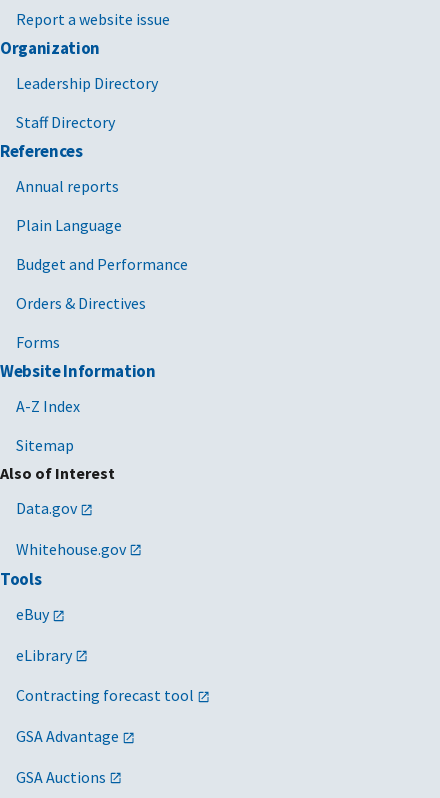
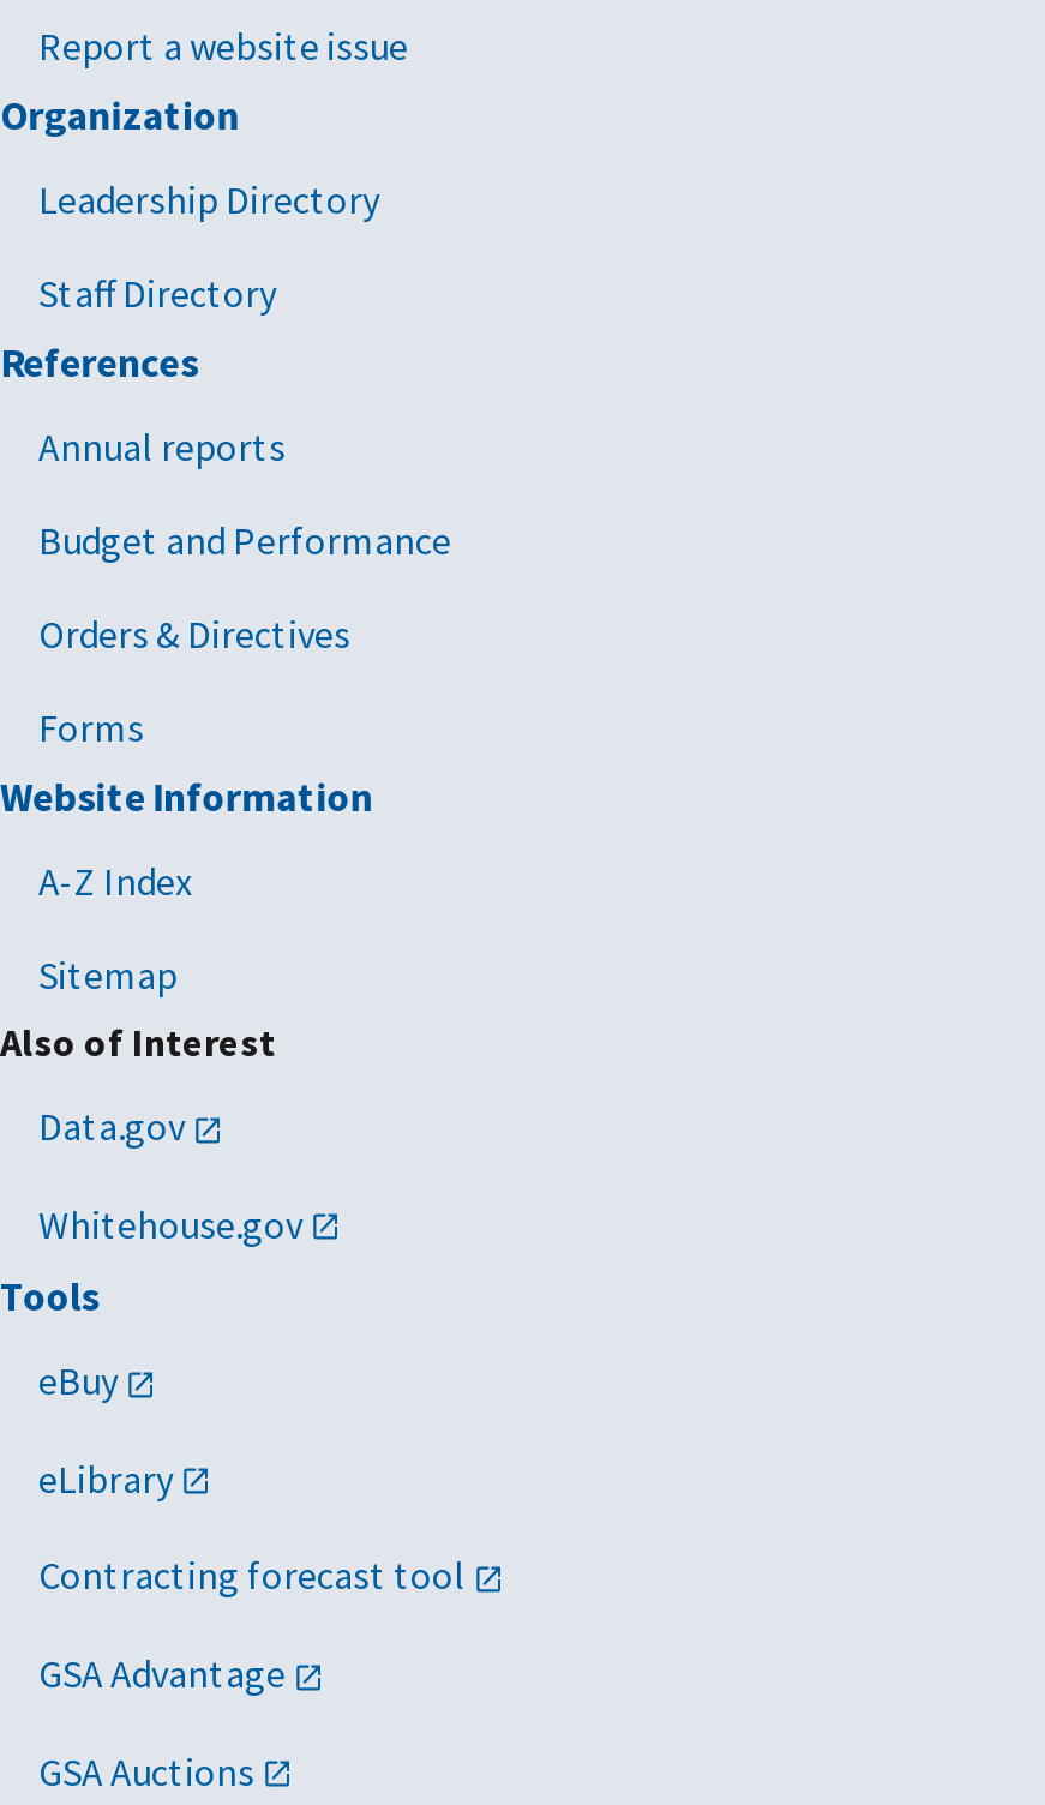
- Plain Language
